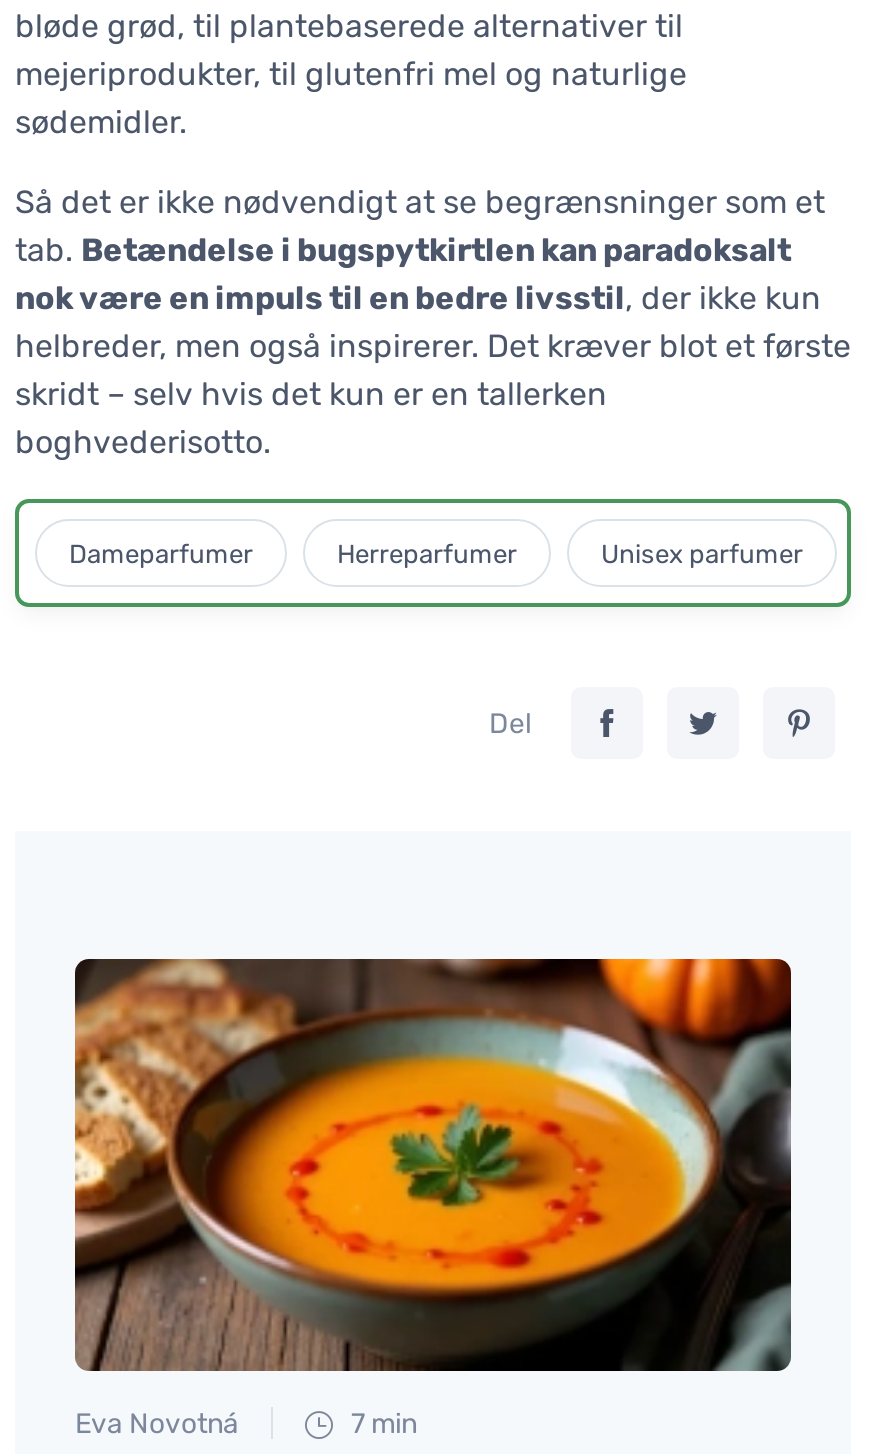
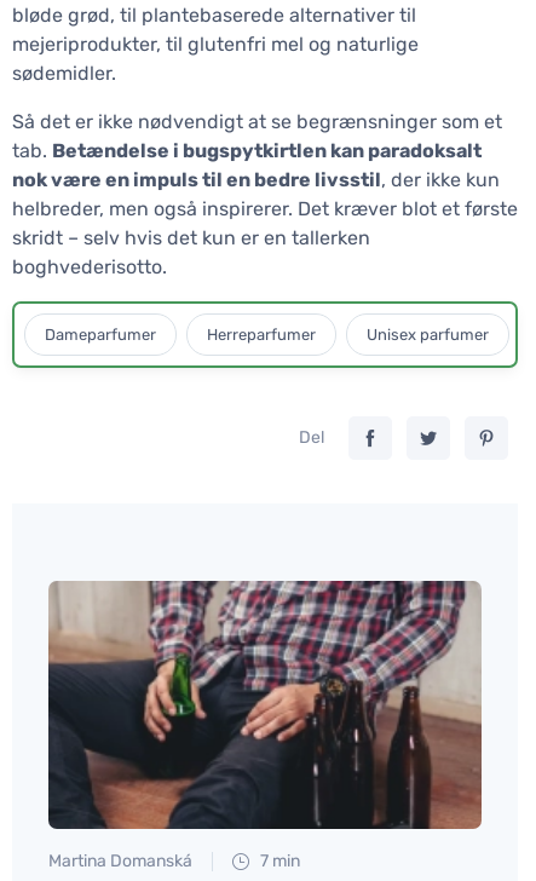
- [image]
- Eva Novotná
+ [image]
+ Martina Domanská
